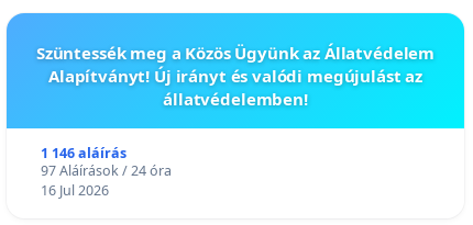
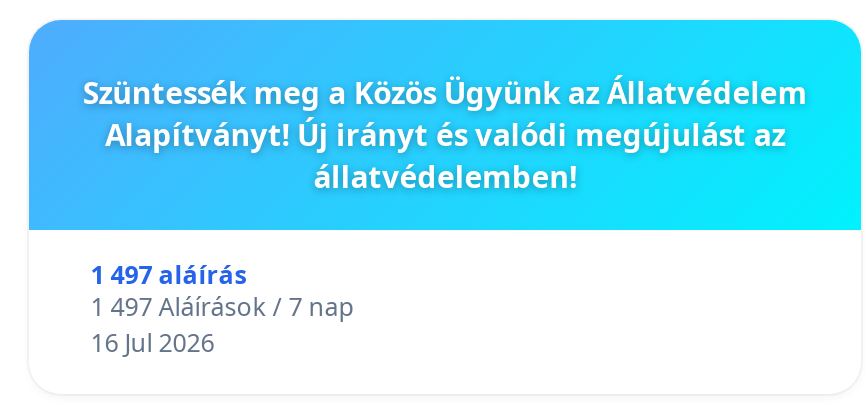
- 1 146 aláírás
+ 1 497 aláírás

- 97 Aláírások / 24 óra
+ 1 497 Aláírások / 7 nap
